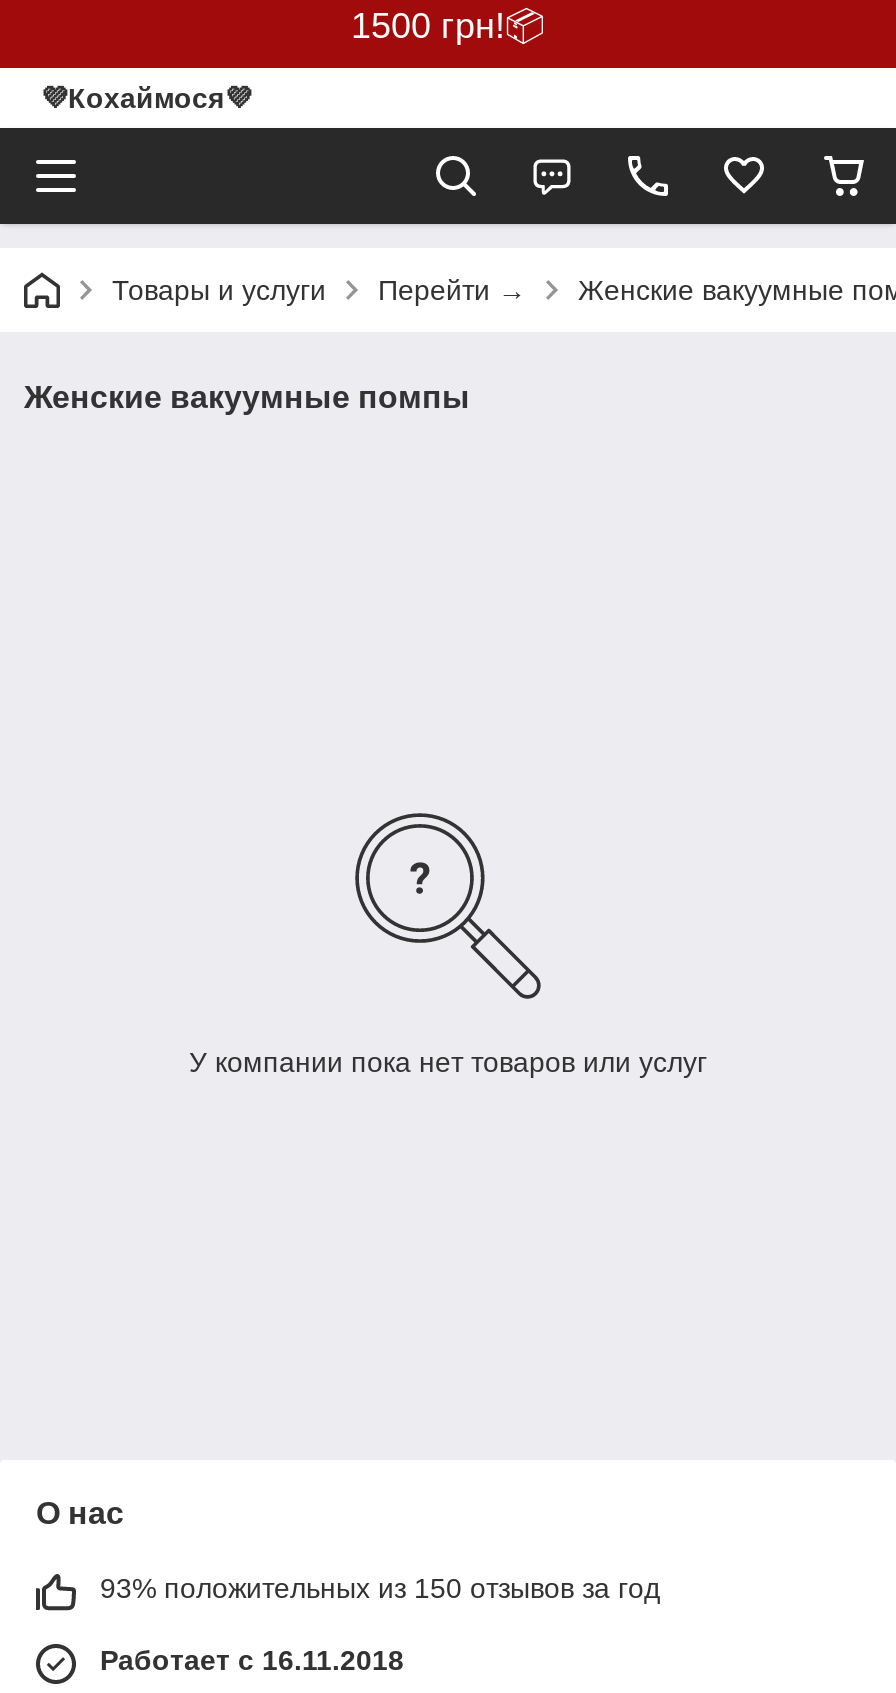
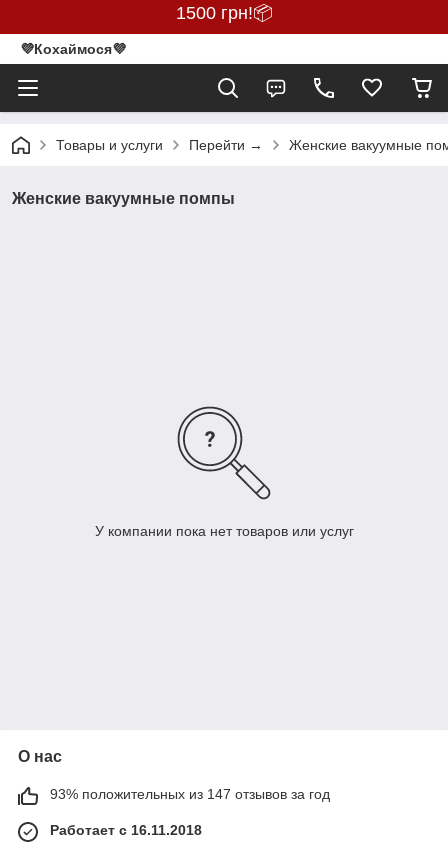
- 93% положительных из 150 отзывов за год
+ 93% положительных из 147 отзывов за год
